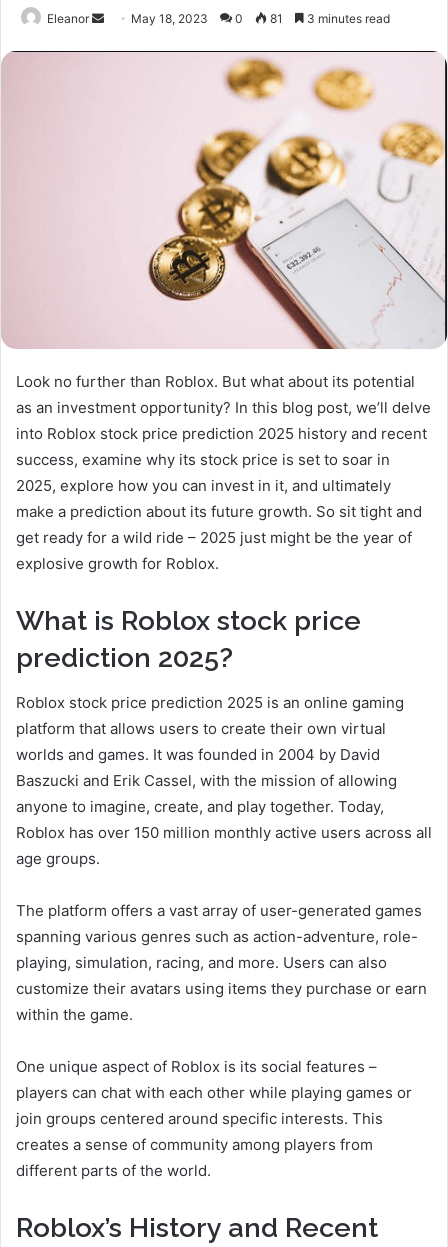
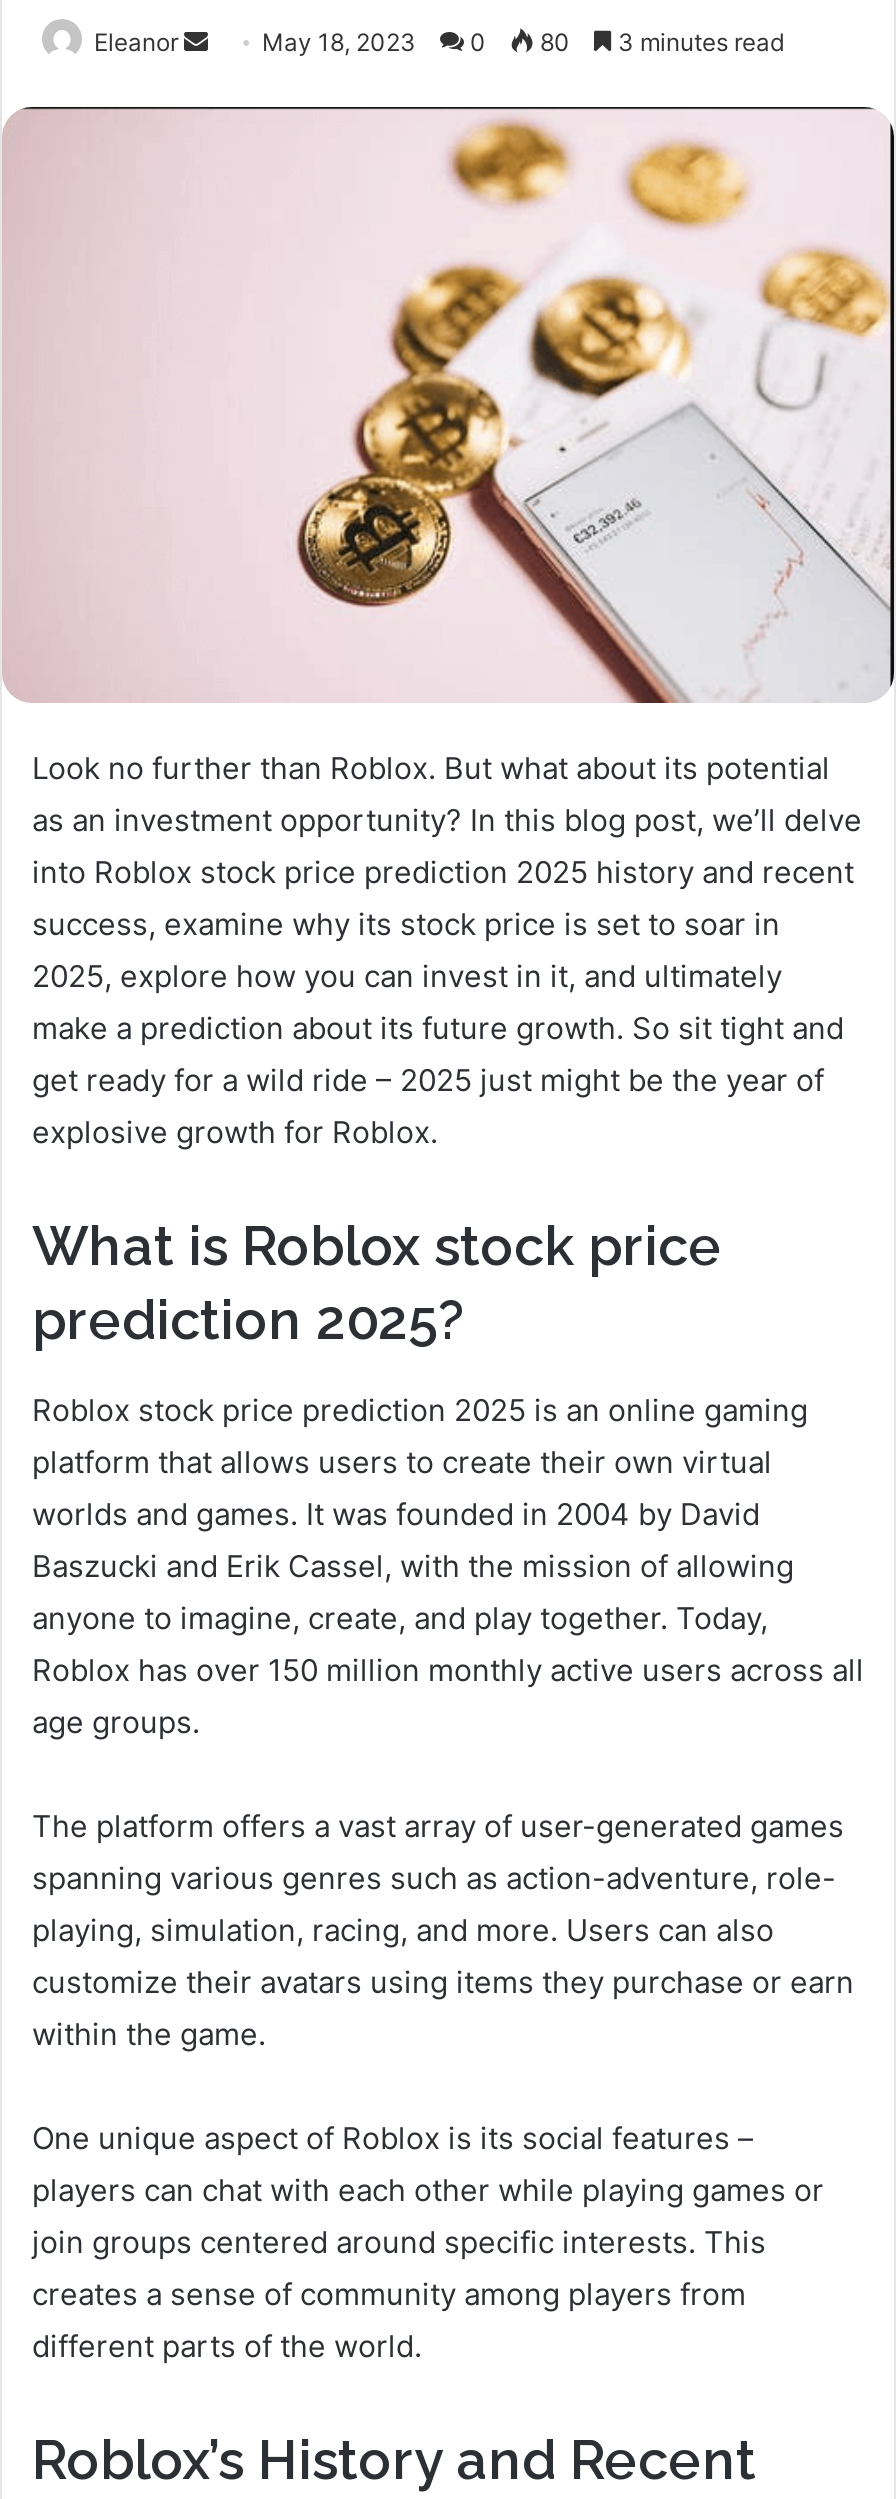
- 81
+ 80
